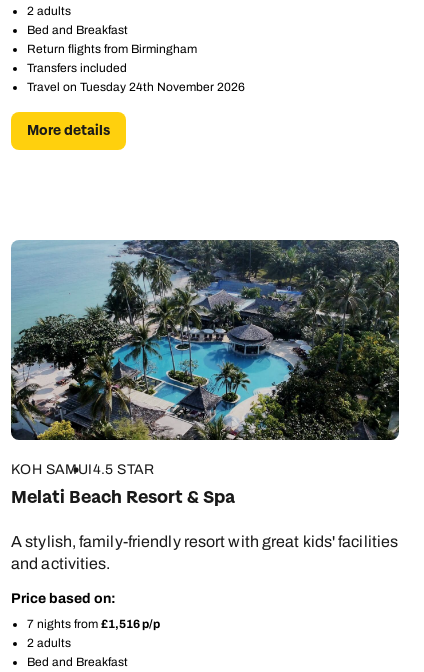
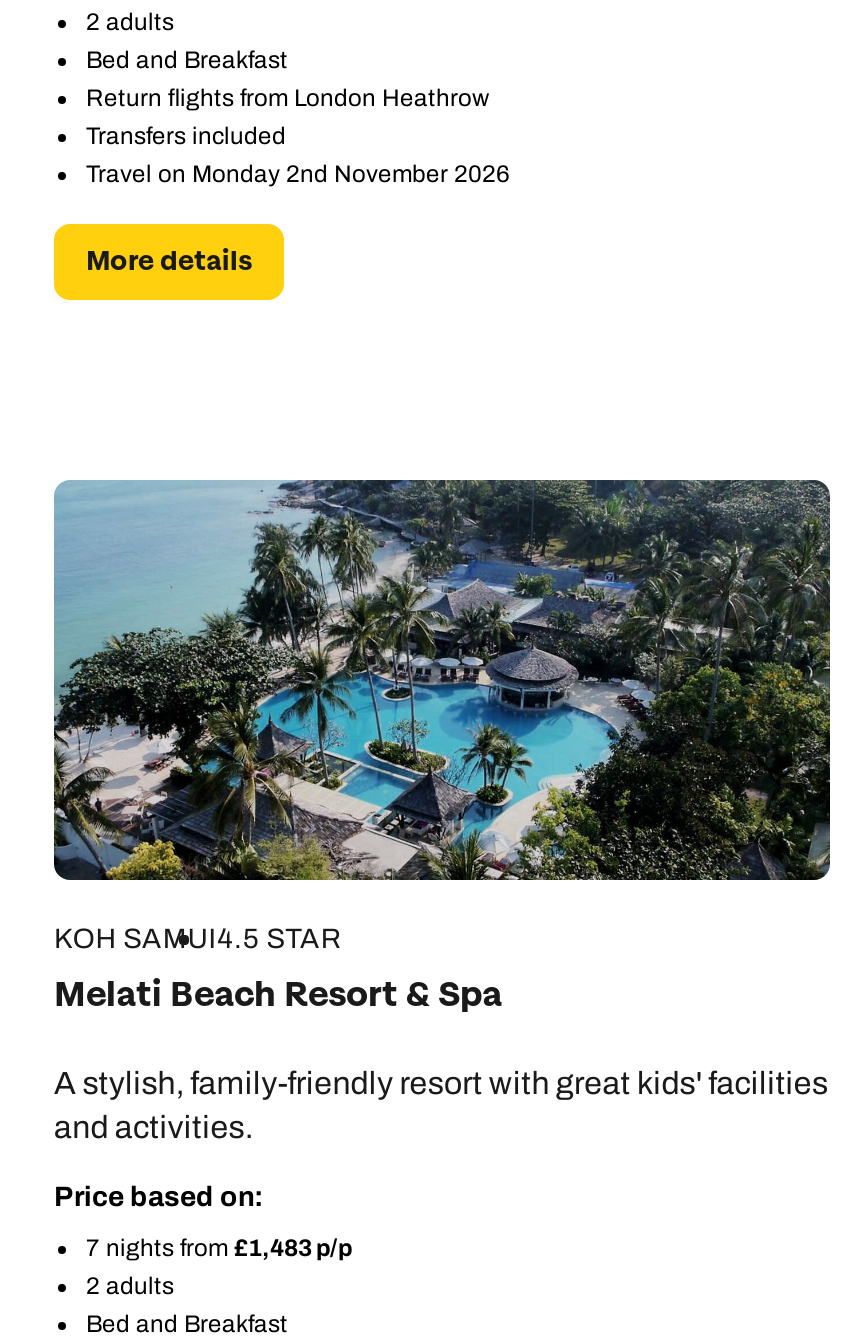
- Return flights from Birmingham
+ Return flights from London Heathrow

- Travel on Tuesday 24th November 2026
+ Travel on Monday 2nd November 2026

- 7 nights from £1,516 p/p
+ 7 nights from £1,483 p/p
